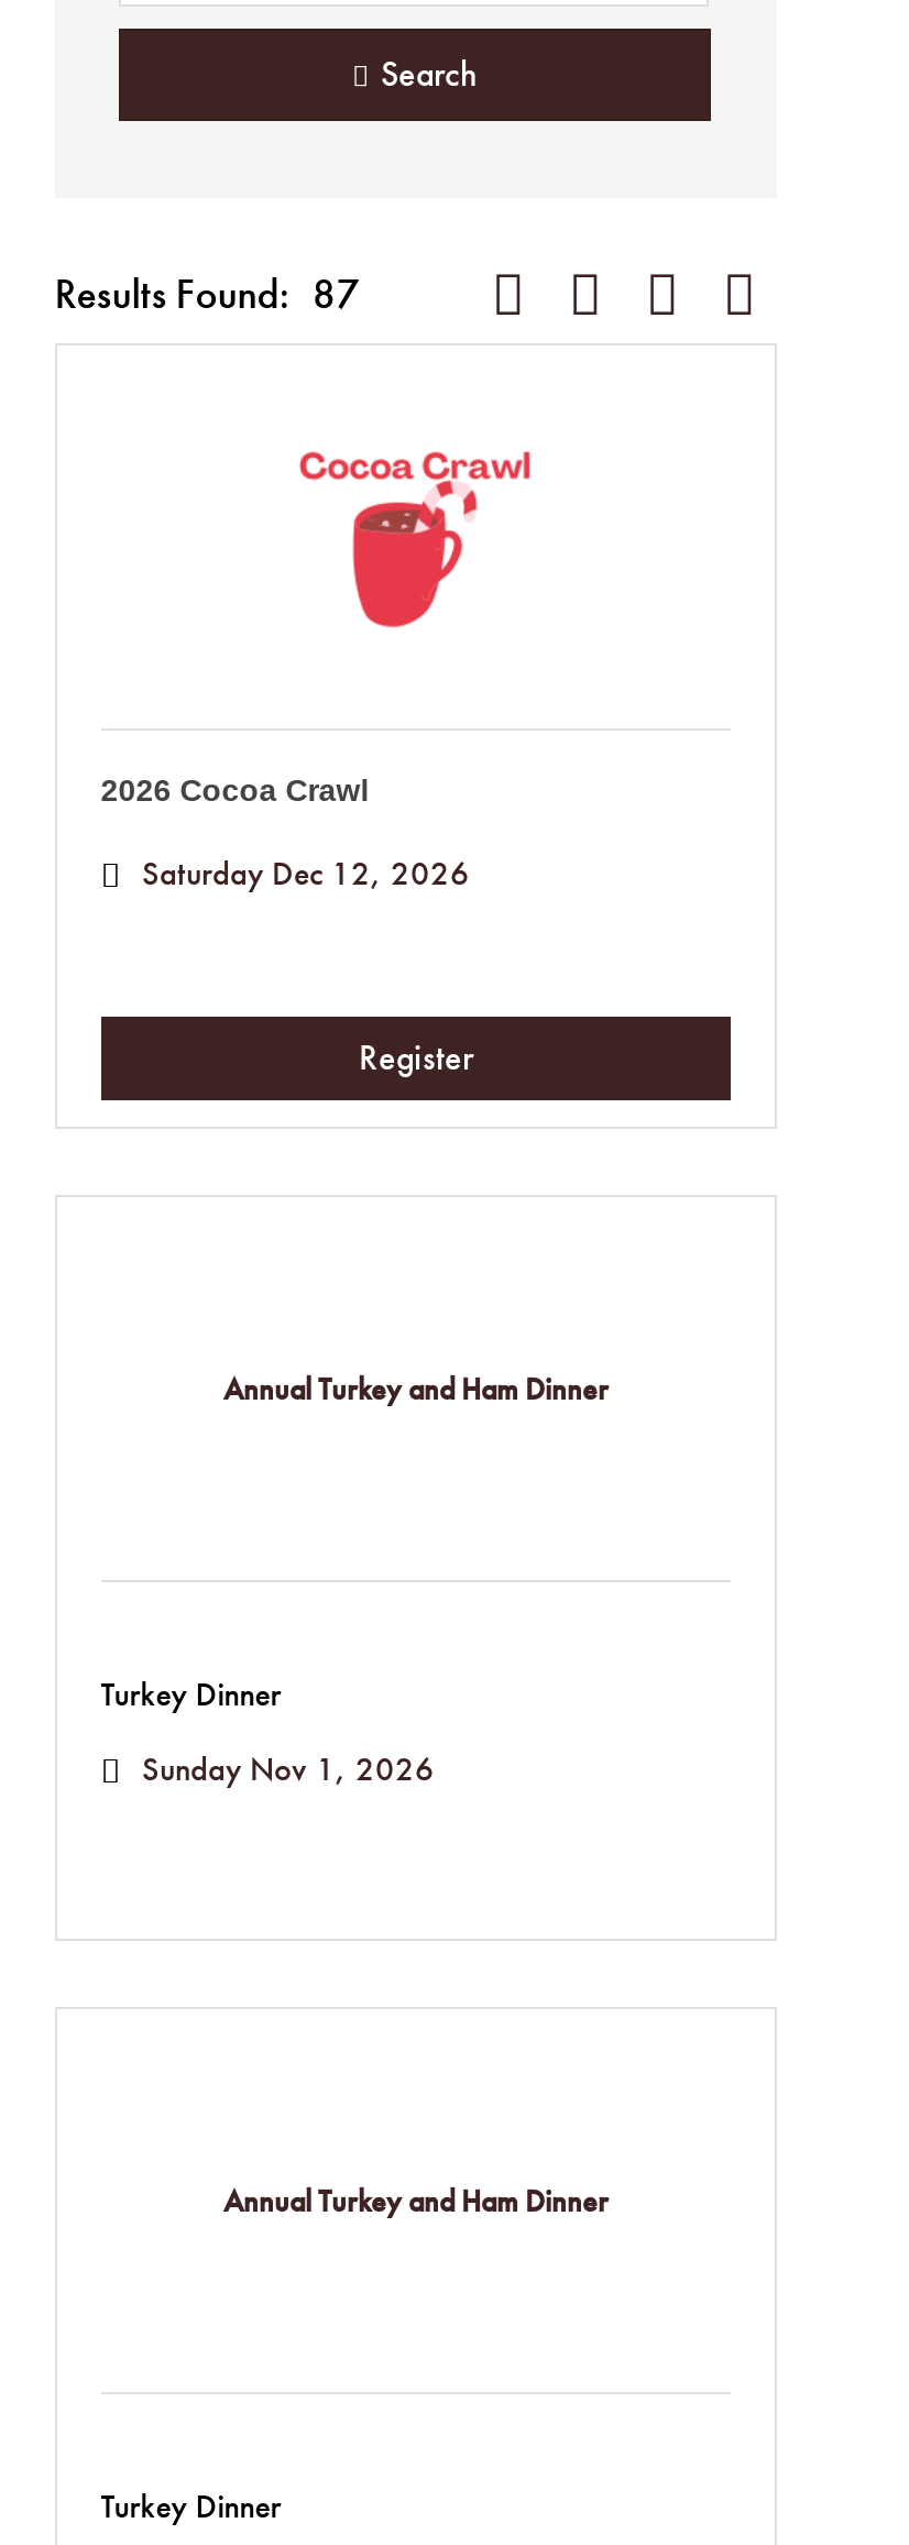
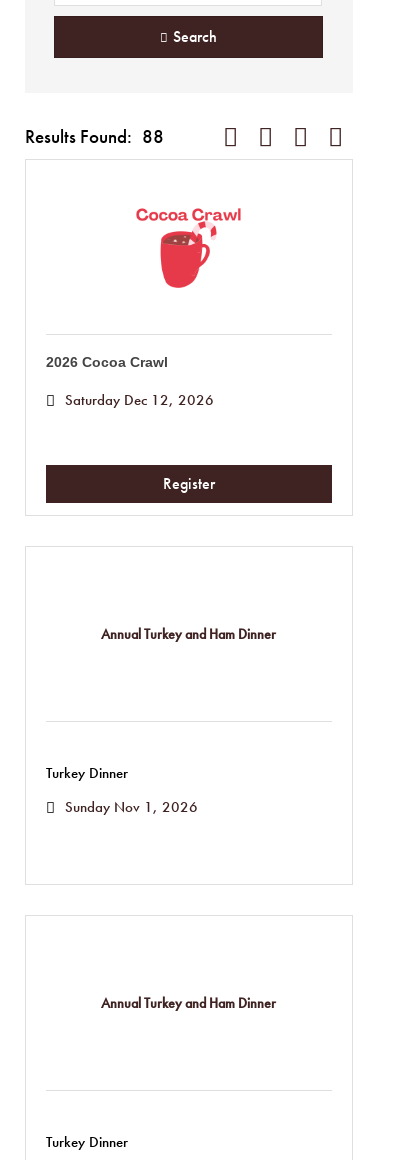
- Results Found: 87
+ Results Found: 88
